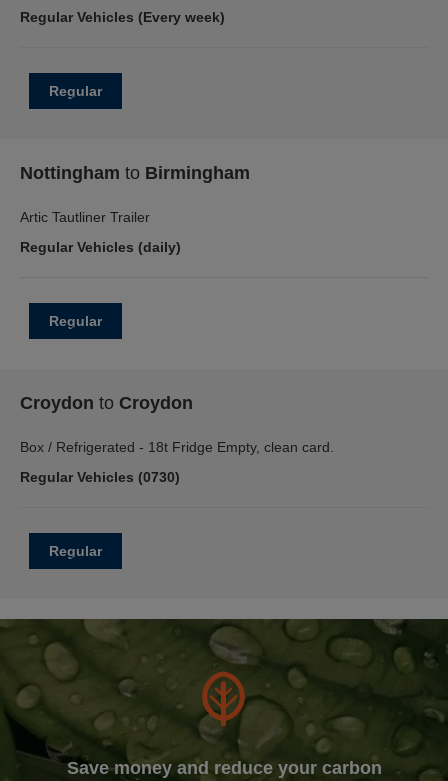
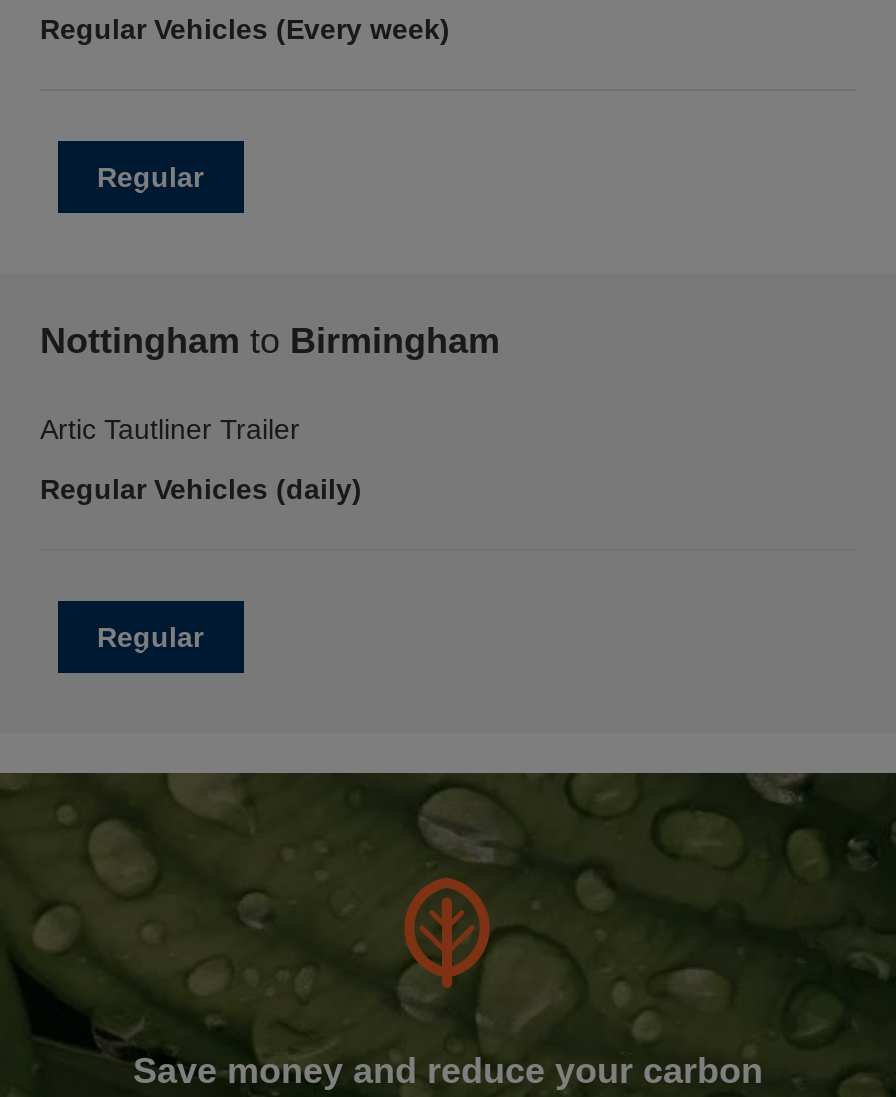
- Croydon to Croydon
- Box / Refrigerated - 18t Fridge Empty, clean card.
- Regular Vehicles (0730)
